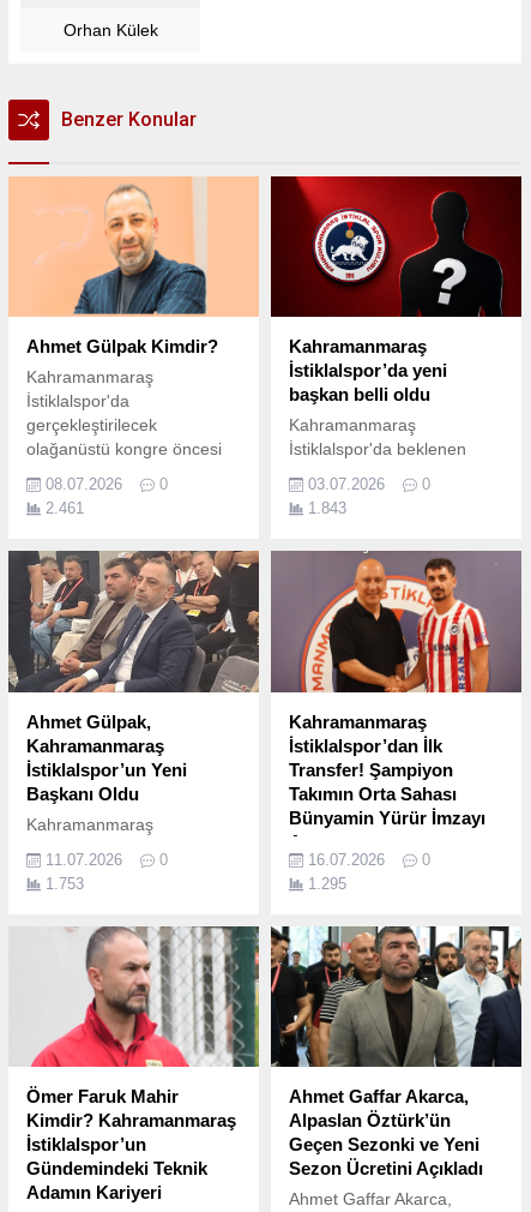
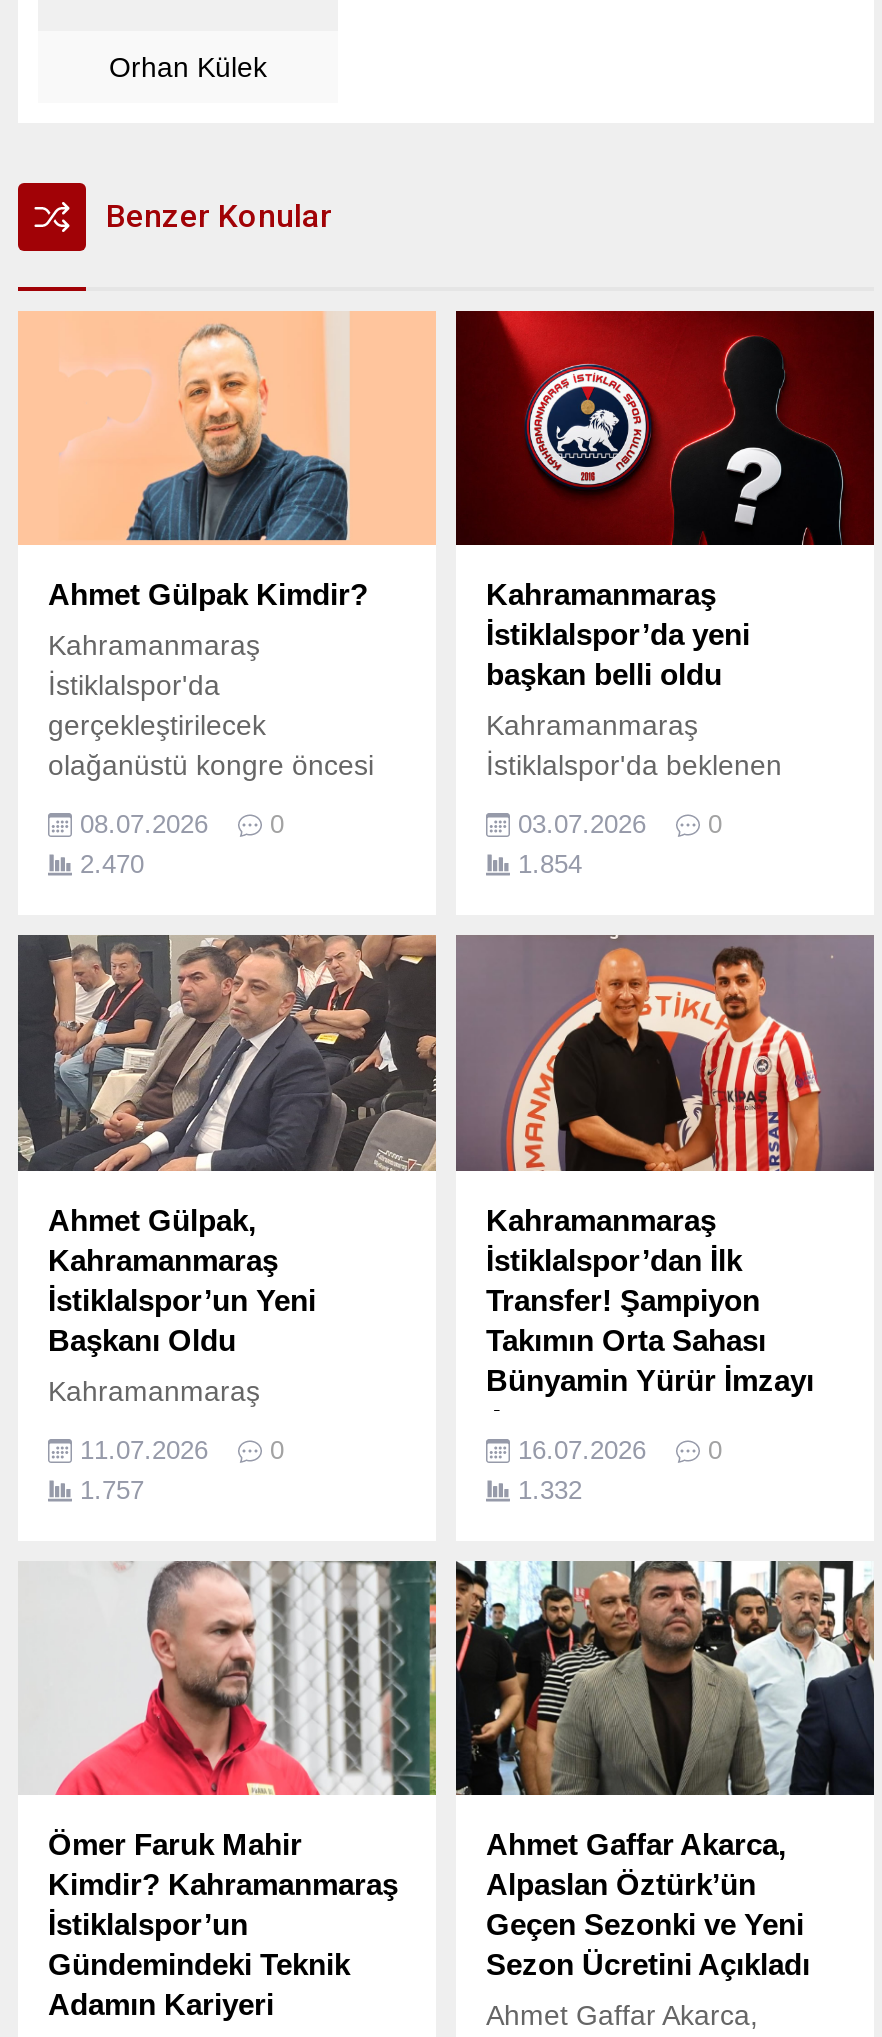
- 2.461
+ 2.470

- 1.843
+ 1.854

- 1.753
+ 1.757

- 1.295
+ 1.332
